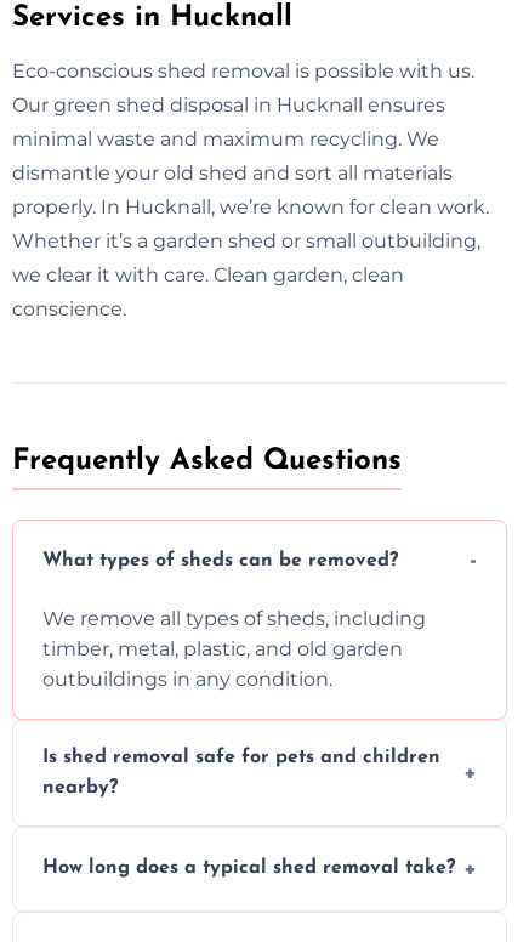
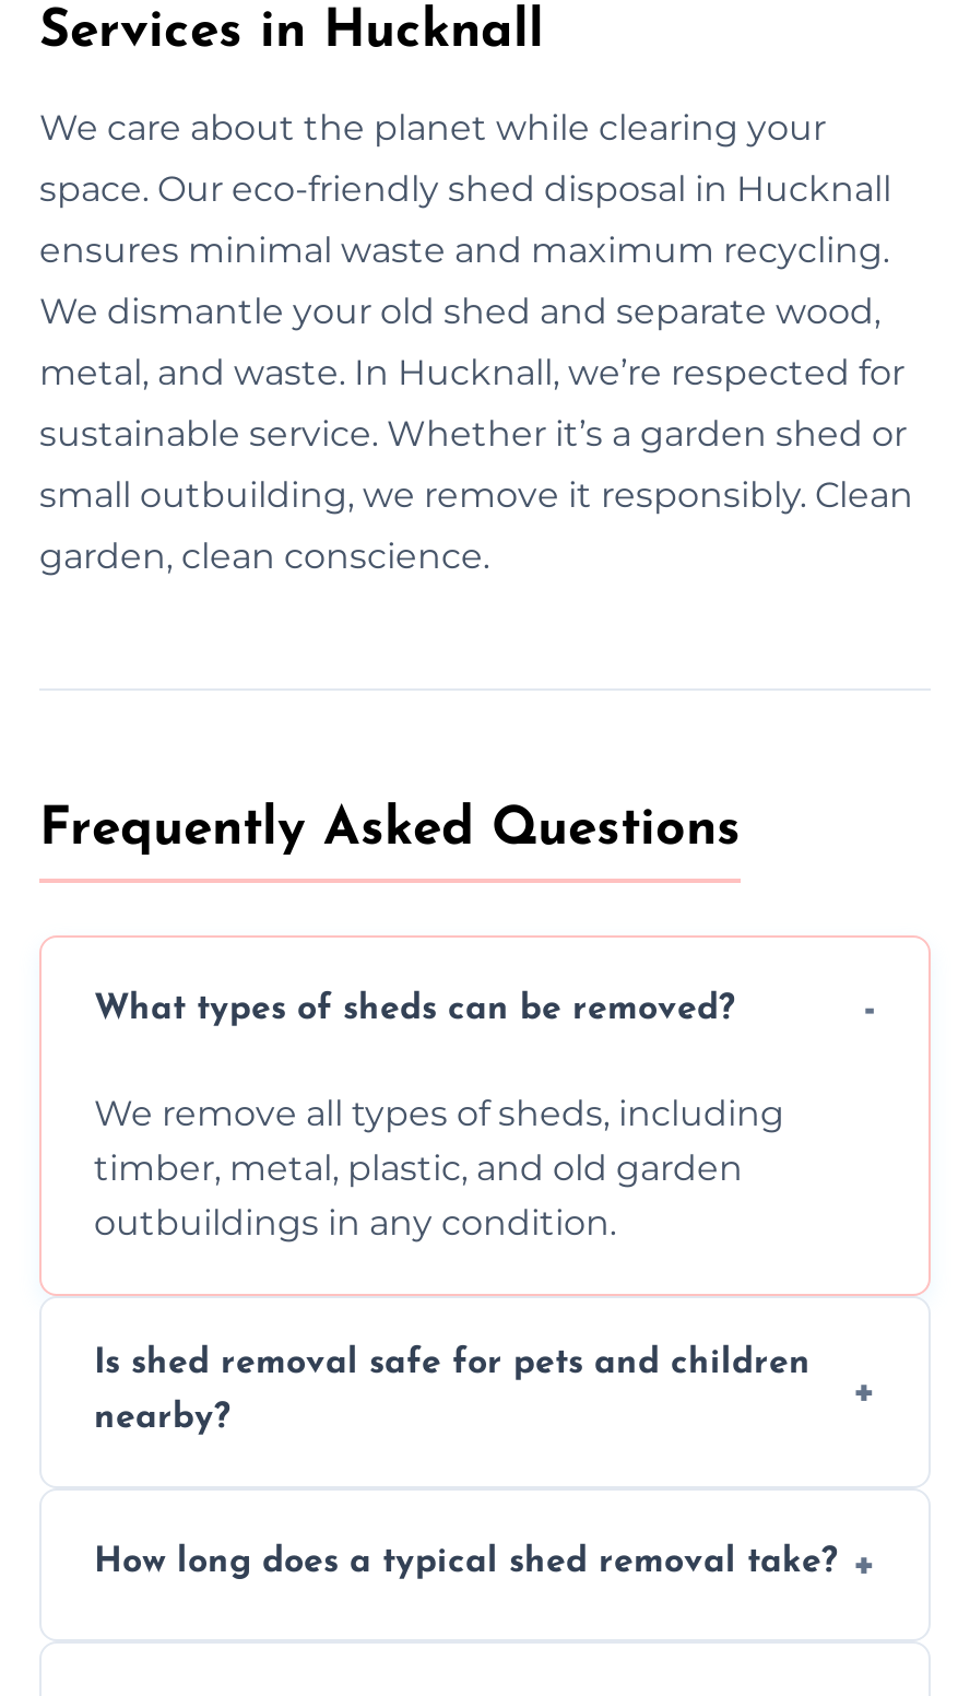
- Eco-conscious shed removal is possible with us.
+ We care about the planet while clearing your

- Our green shed disposal in Hucknall ensures
+ space. Our eco-friendly shed disposal in Hucknall

- minimal waste and maximum recycling. We
+ ensures minimal waste and maximum recycling.

- dismantle your old shed and sort all materials
+ We dismantle your old shed and separate wood,

- properly. In Hucknall, we’re known for clean work.
+ metal, and waste. In Hucknall, we’re respected for

- Whether it’s a garden shed or small outbuilding,
+ sustainable service. Whether it’s a garden shed or

- we clear it with care. Clean garden, clean
+ small outbuilding, we remove it responsibly. Clean

- conscience.
+ garden, clean conscience.
